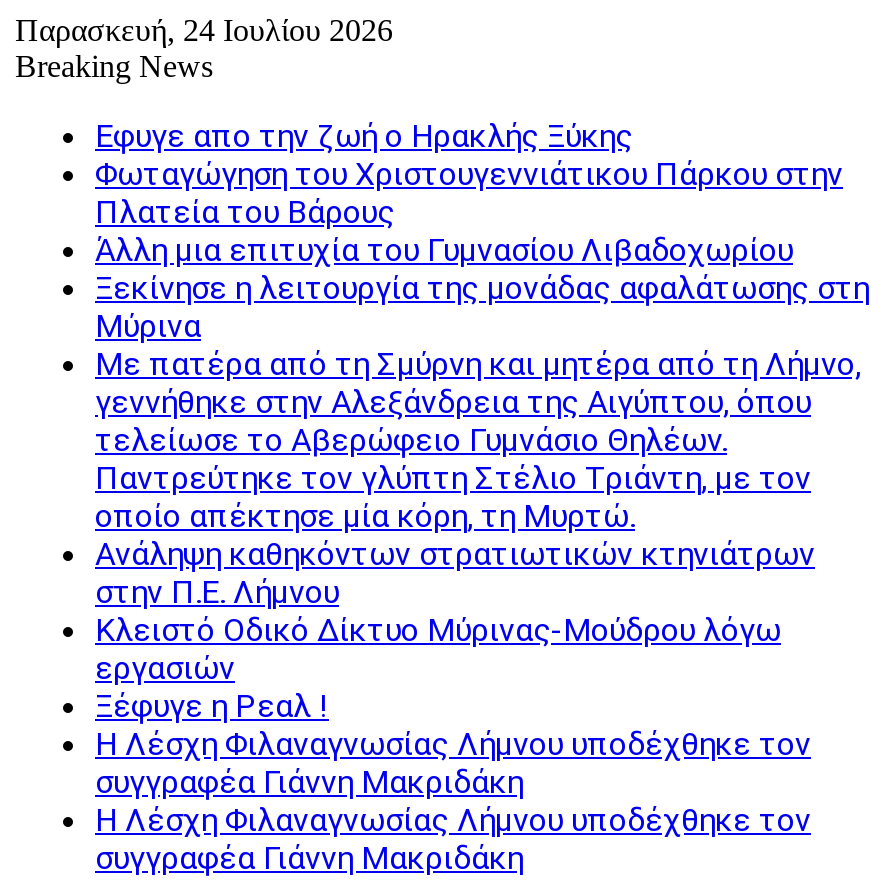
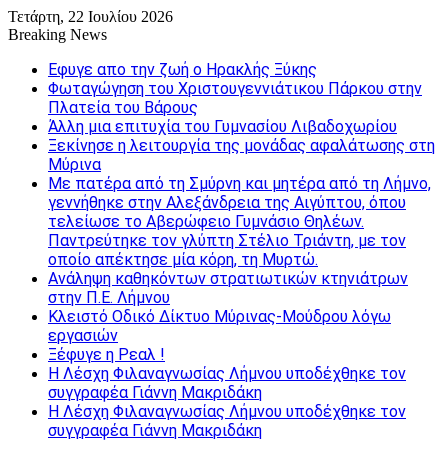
- Παρασκευή, 24 Ιουλίου 2026
+ Τετάρτη, 22 Ιουλίου 2026
